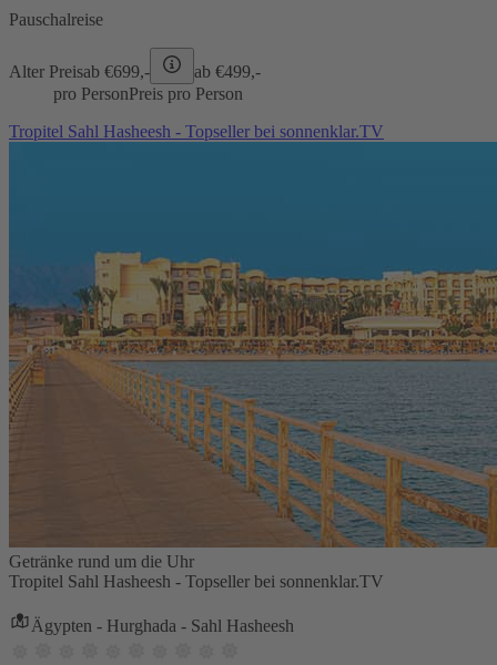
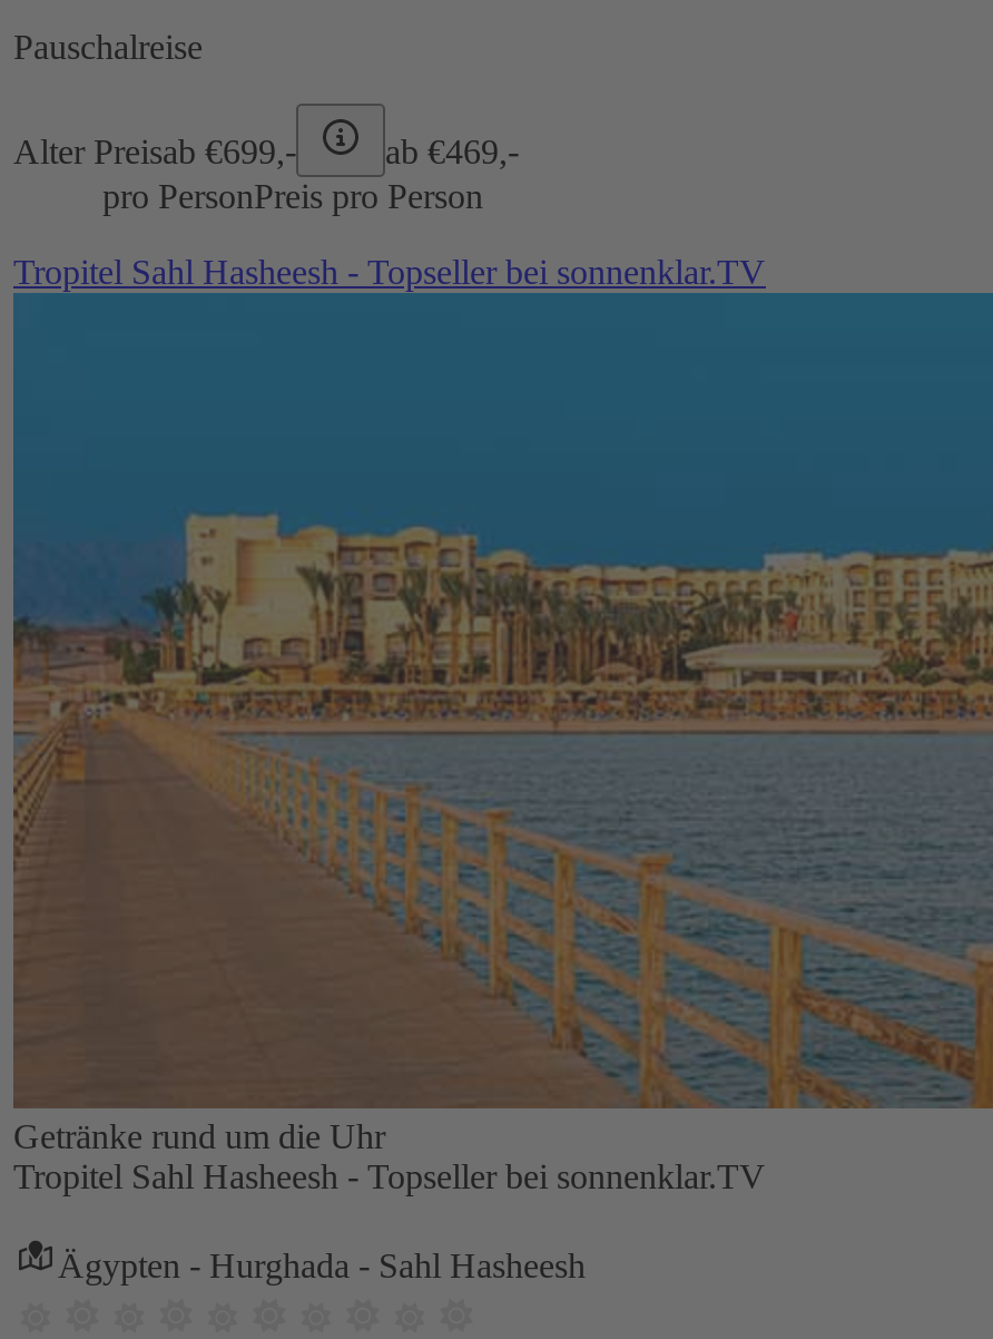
- ab €499,-
+ ab €469,-
